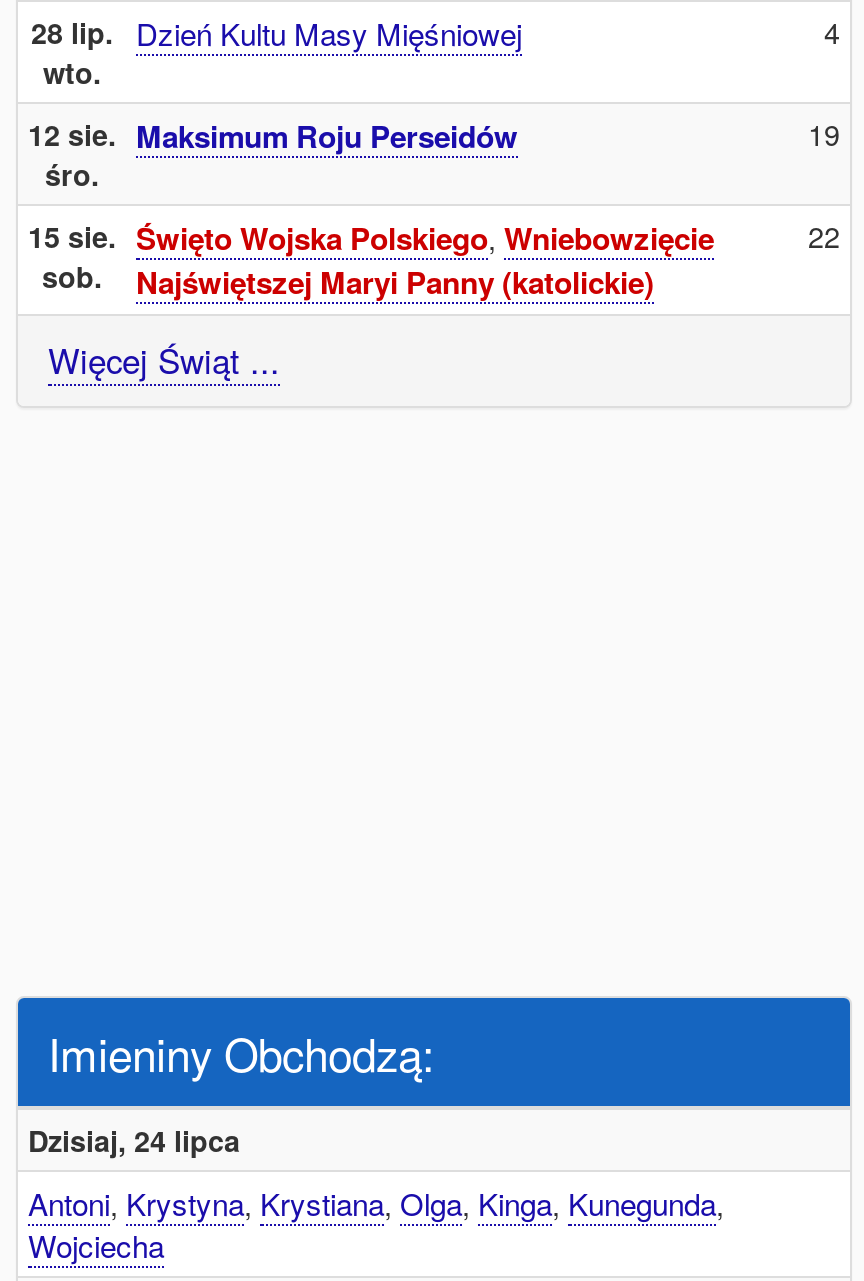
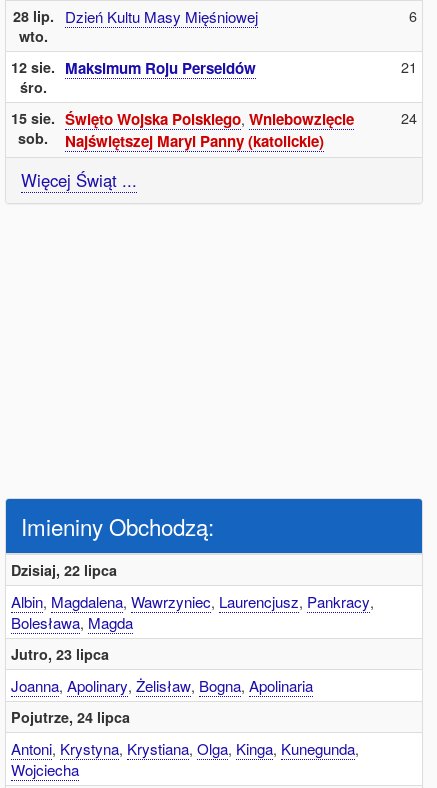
- 4
+ 6

- 19
+ 21

- 22
+ 24

- Dzisiaj, 24 lipca
+ Dzisiaj, 22 lipca
+ Albin, Magdalena, Wawrzyniec, Laurencjusz, Pankracy,
+ Bolesława,Magda
+ Jutro, 23 lipca
+ Joanna, Apolinary, Żelisław, Bogna, Apolinaria
+ Pojutrze, 24 lipca
